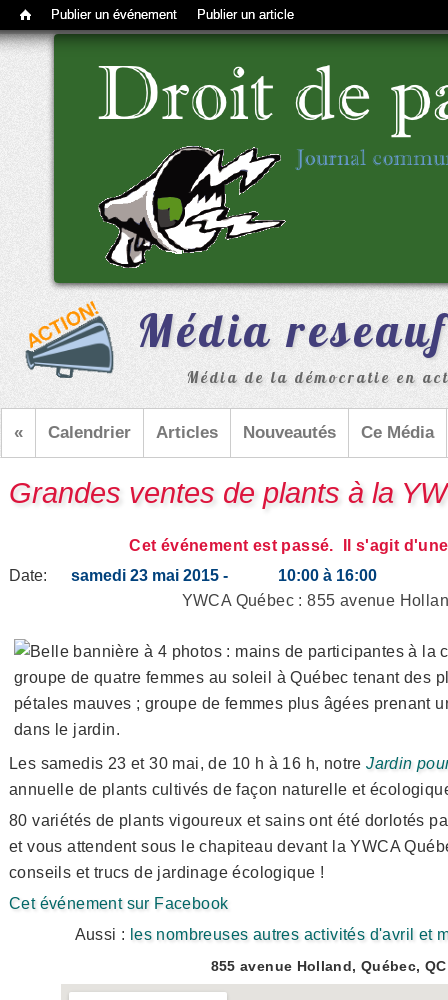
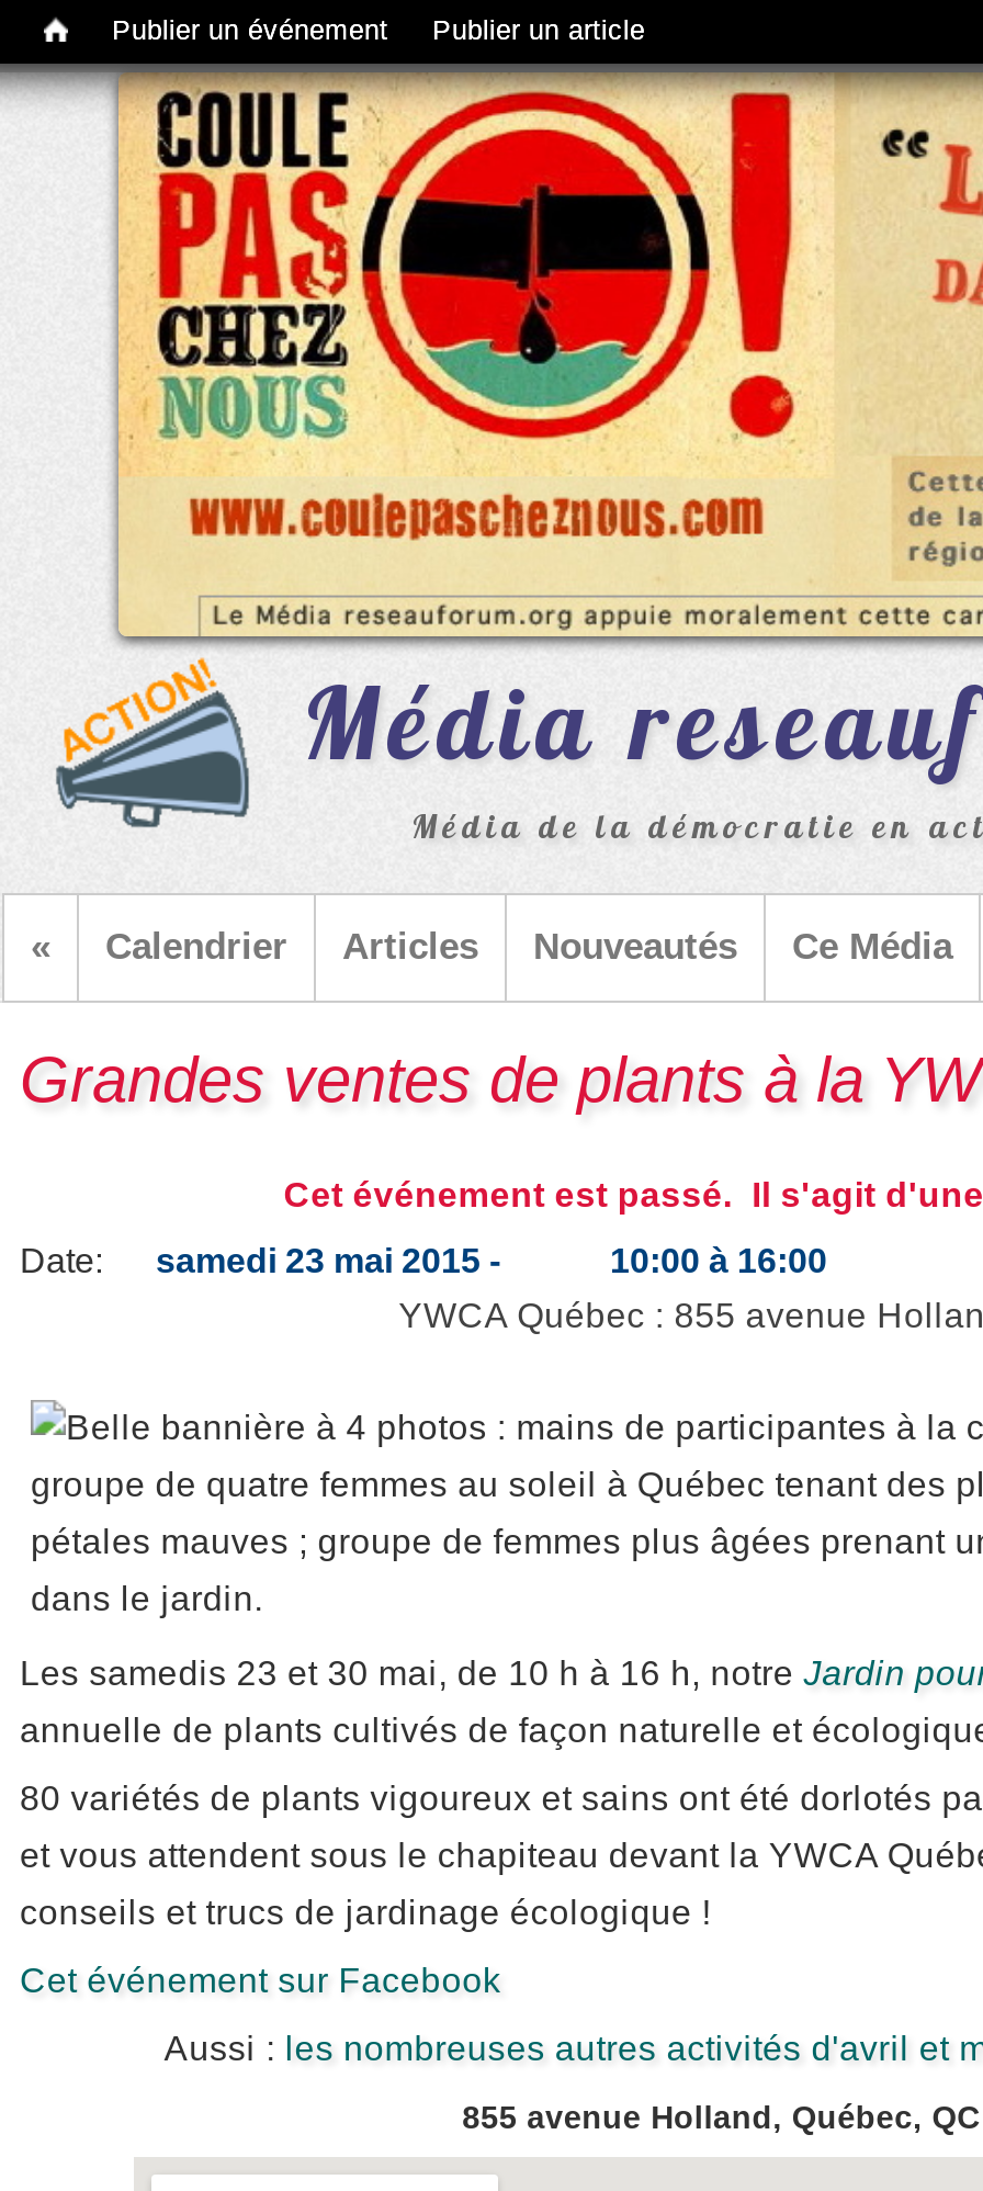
- [image]
+ [image]
